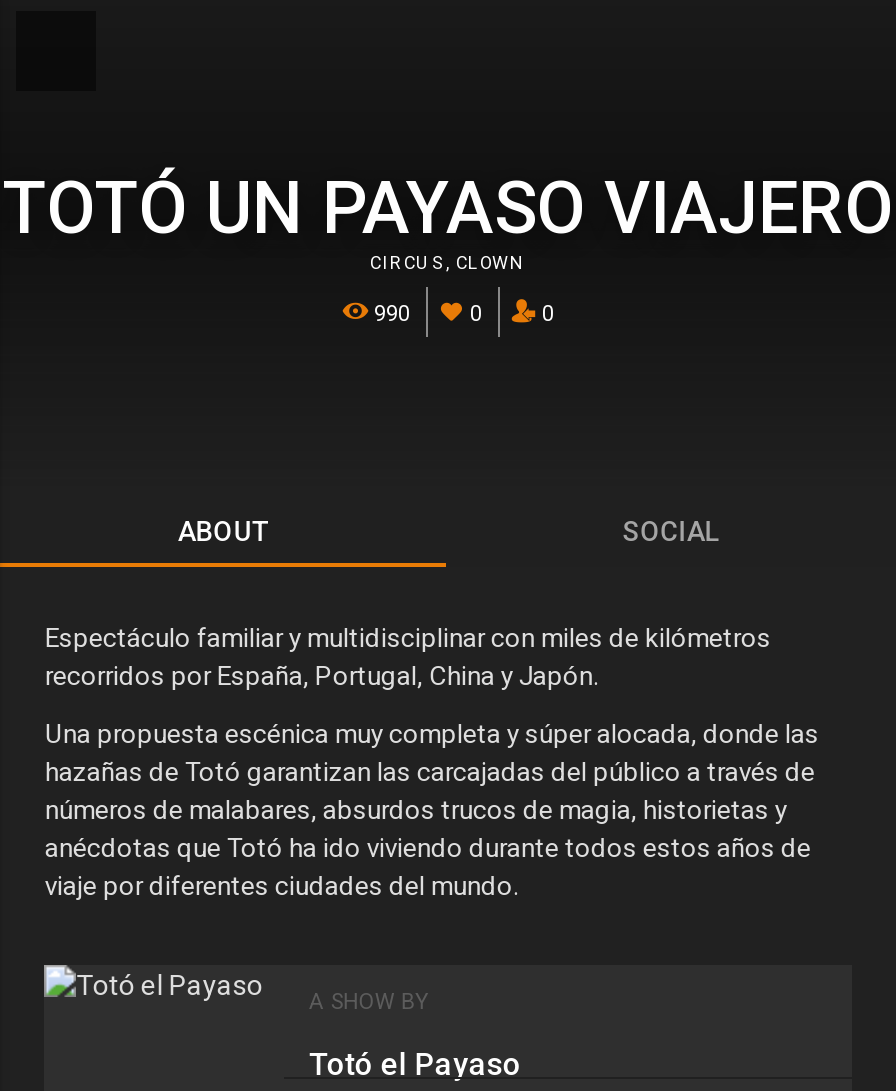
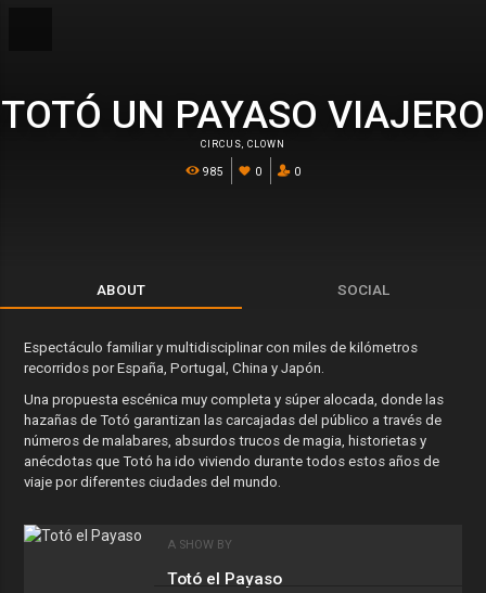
- 990
+ 985
